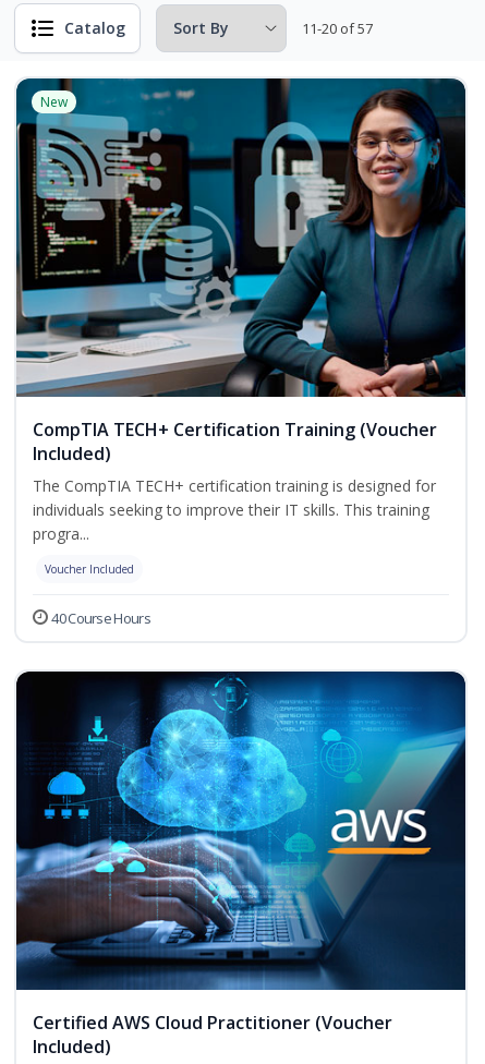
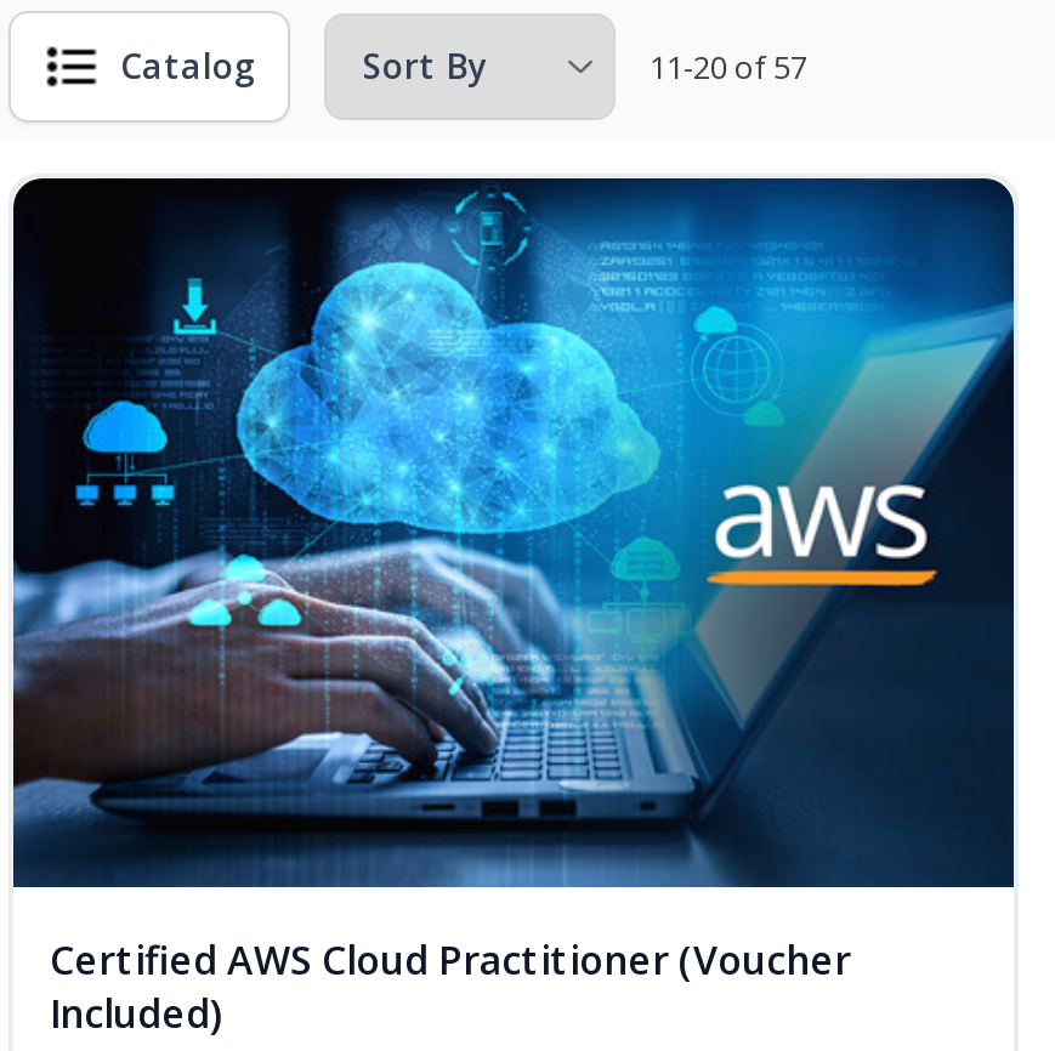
- [image]
- New

- CompTIA TECH+ Certification Training (Voucher
- Included)
- The CompTIA TECH+ certification training is designed for
- individuals seeking to improve their IT skills. This training
- progra...
- Voucher Included
- 40 Course Hours
